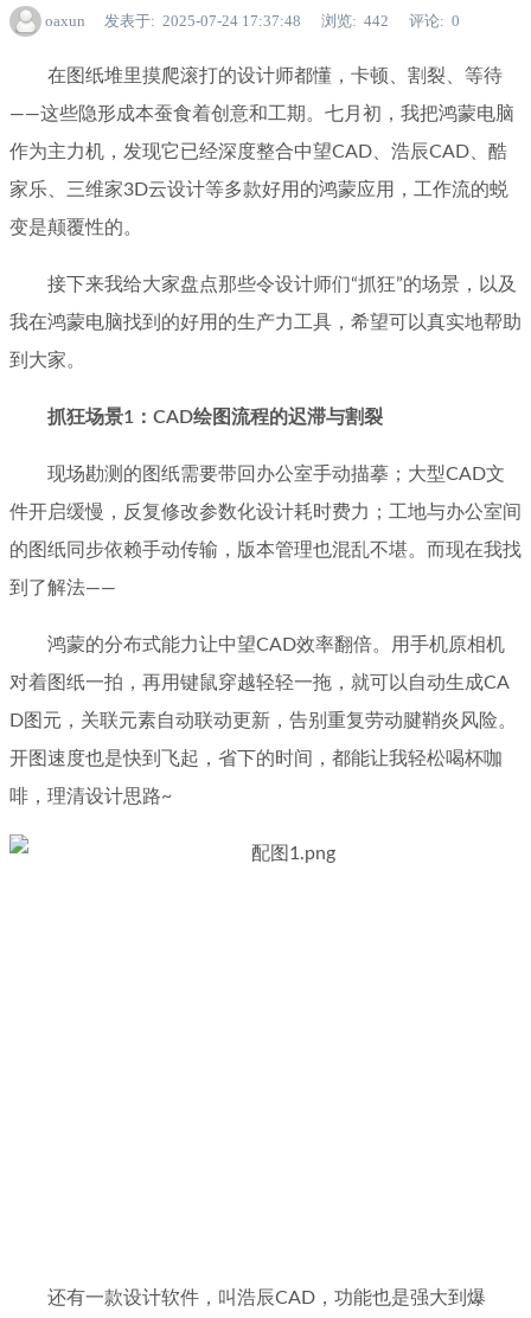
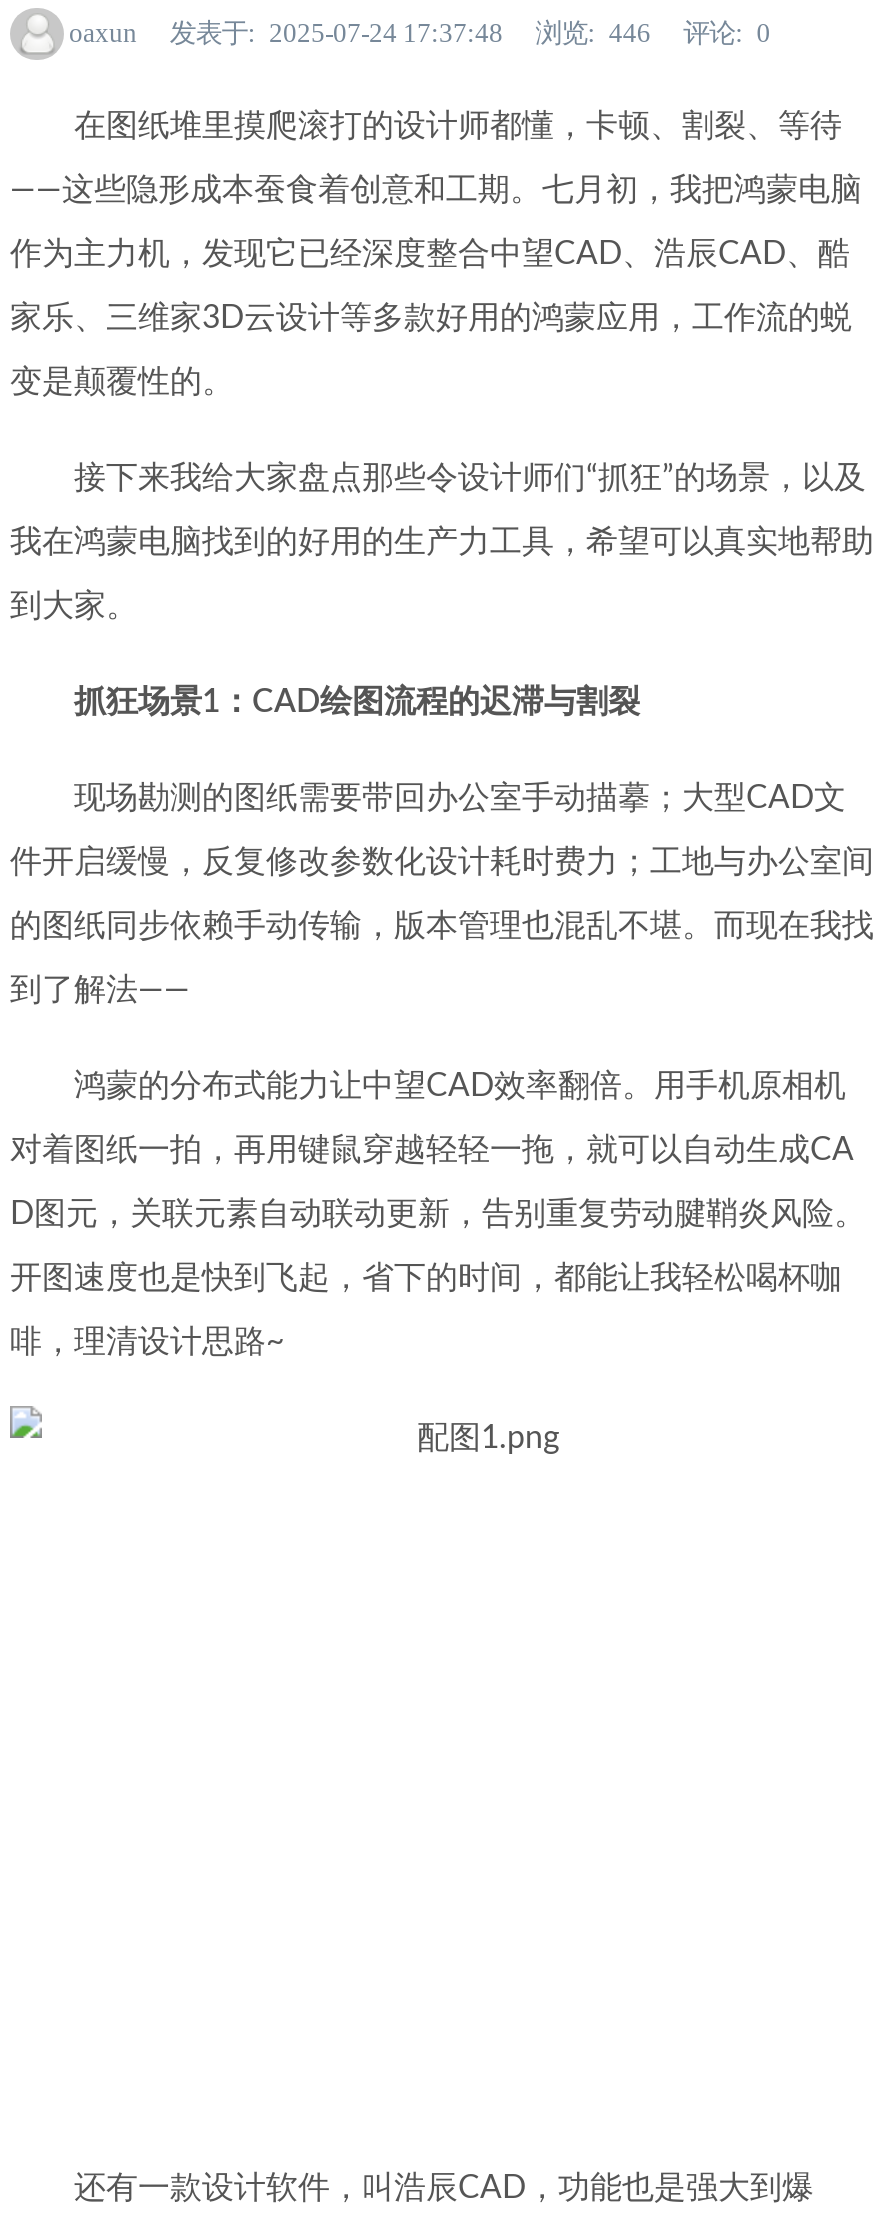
- oaxun 发表于 2025-07-24 17:37:48 浏览 442 评论 0
+ oaxun 发表于 2025-07-24 17:37:48 浏览 446 评论 0
